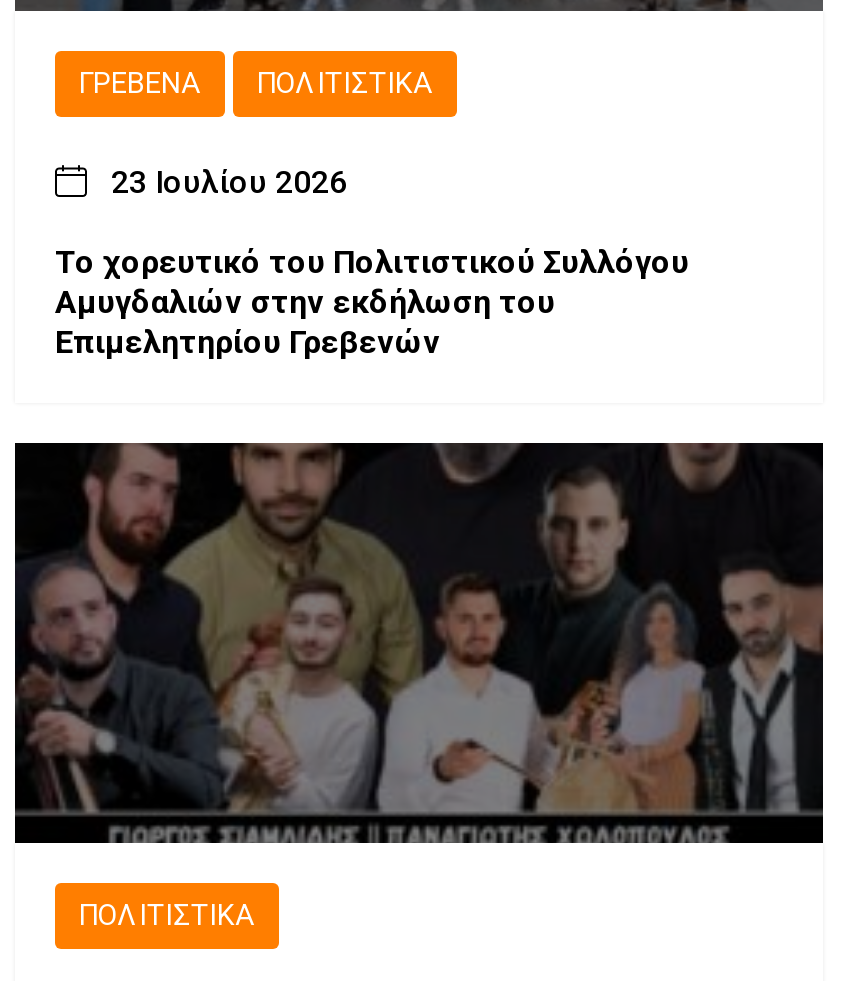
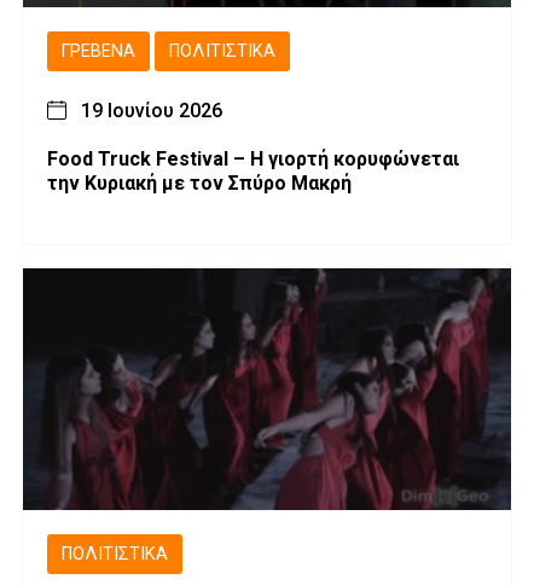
- 23 Ιουλίου 2026
+ 19 Ιουνίου 2026

- Το χορευτικό του Πολιτιστικού Συλλόγου
- Αμυγδαλιών στην εκδήλωση του
- Επιμελητηρίου Γρεβενών
+ Food Truck Festival – Η γιορτή κορυφώνεται
+ την Κυριακή με τον Σπύρο Μακρή

- [image]
+ [image]
